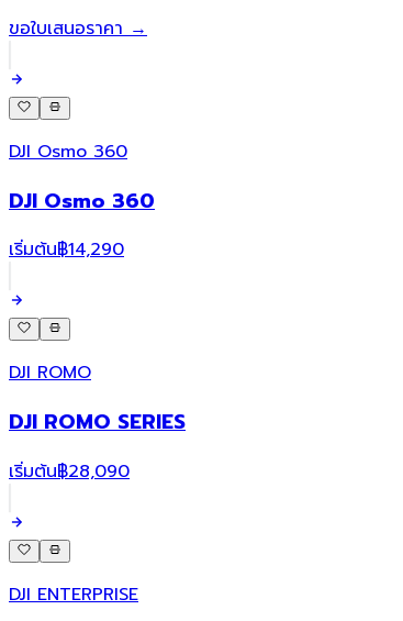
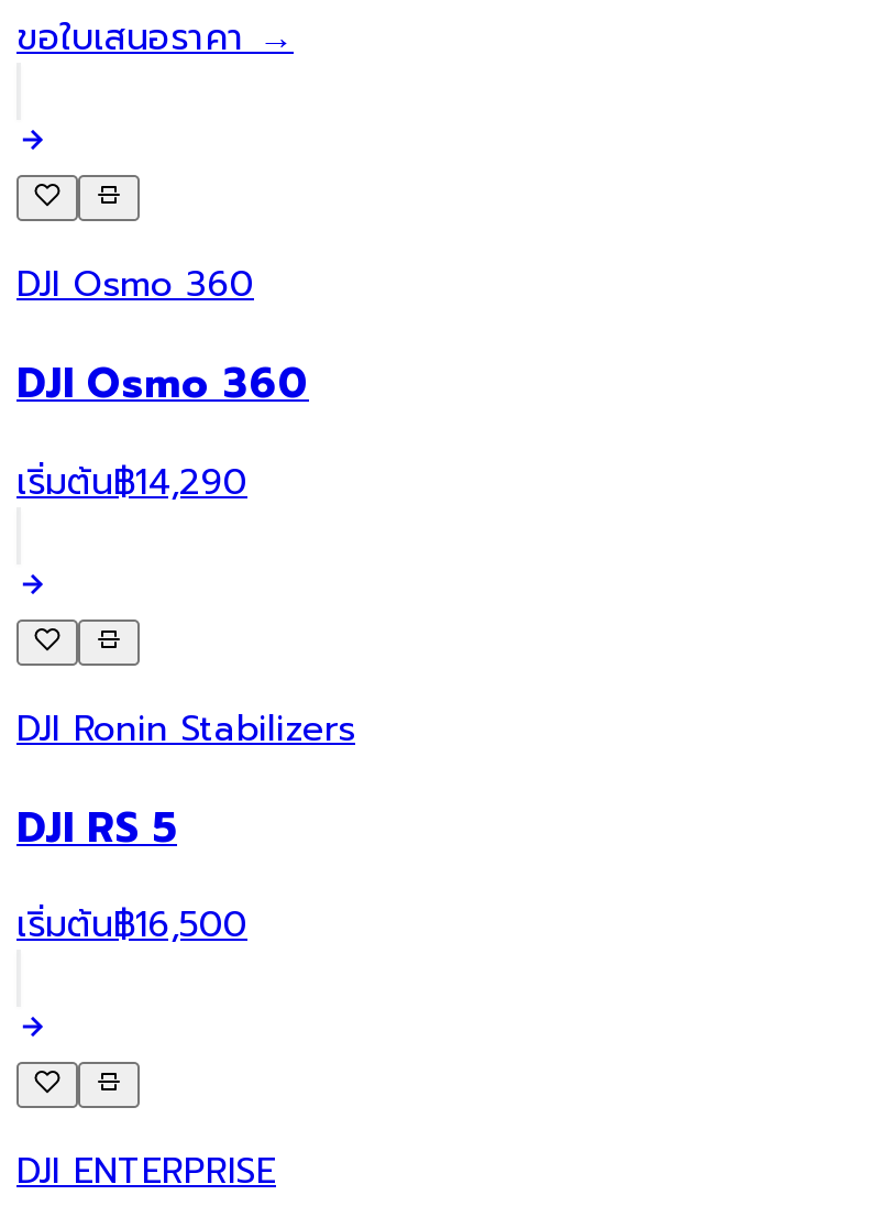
- DJI ROMO
+ DJI Ronin Stabilizers

- DJI ROMO SERIES
+ DJI RS 5

- เริ่มต้น฿28,090
+ เริ่มต้น฿16,500
